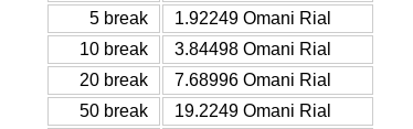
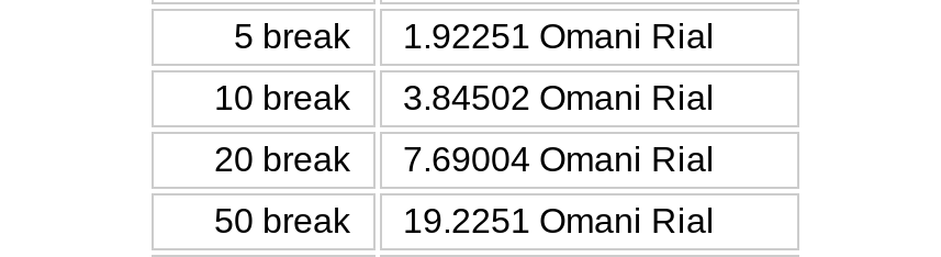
- 5 break 1.92249 Omani Rial
+ 5 break 1.92251 Omani Rial

- 10 break 3.84498 Omani Rial
+ 10 break 3.84502 Omani Rial

- 20 break 7.68996 Omani Rial
+ 20 break 7.69004 Omani Rial

- 50 break 19.2249 Omani Rial
+ 50 break 19.2251 Omani Rial
